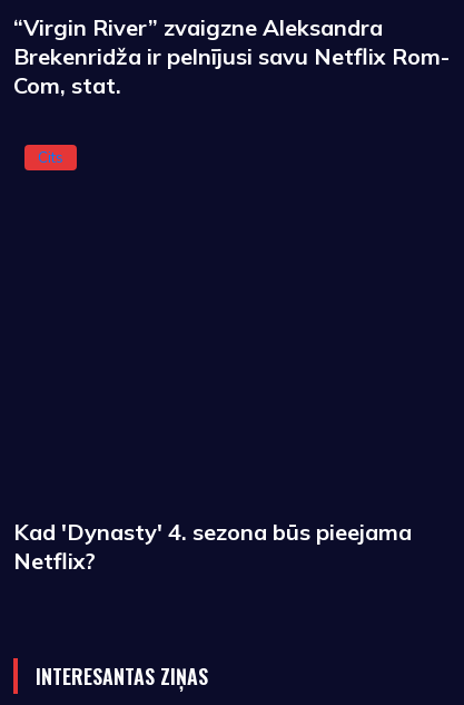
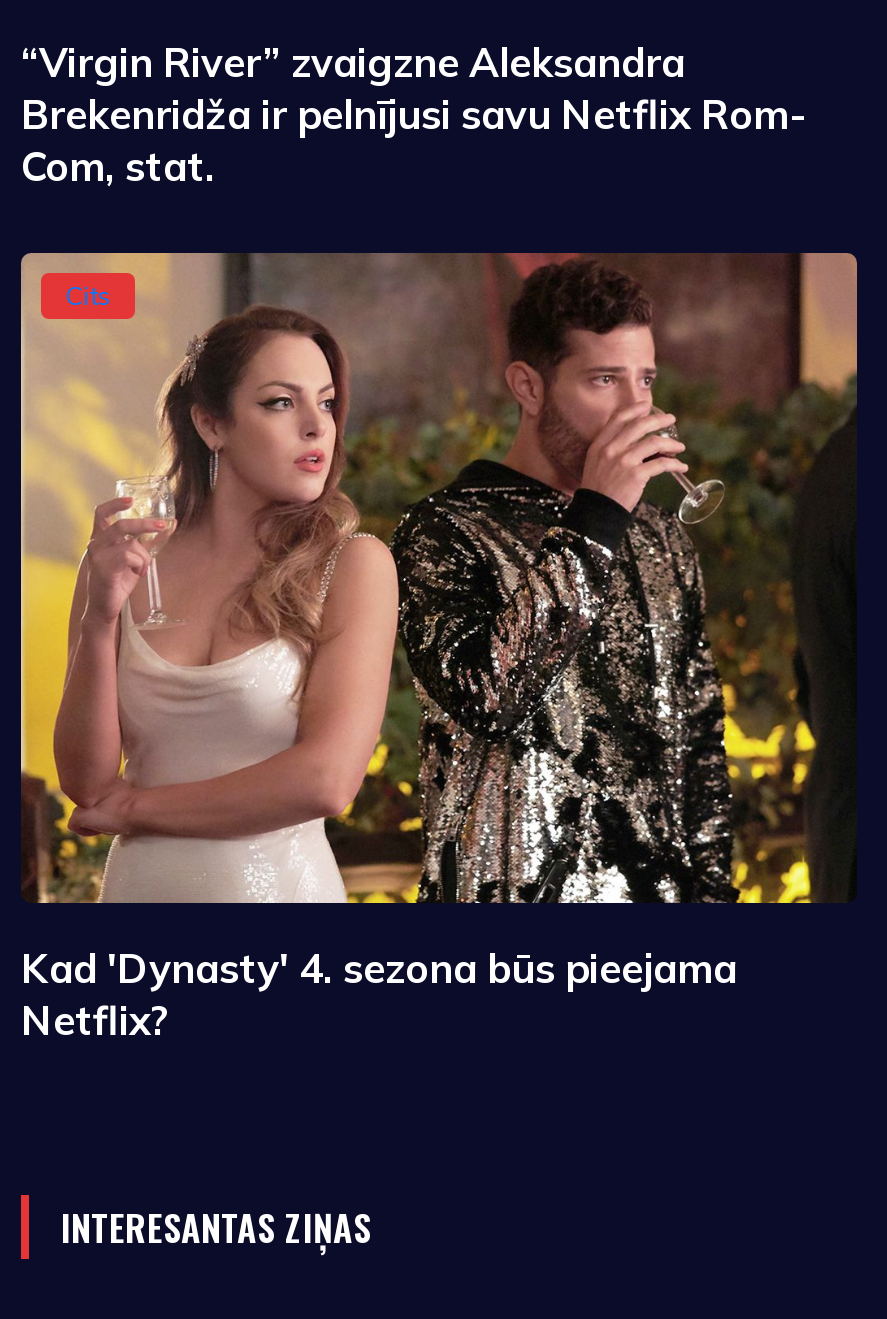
+ [image]
